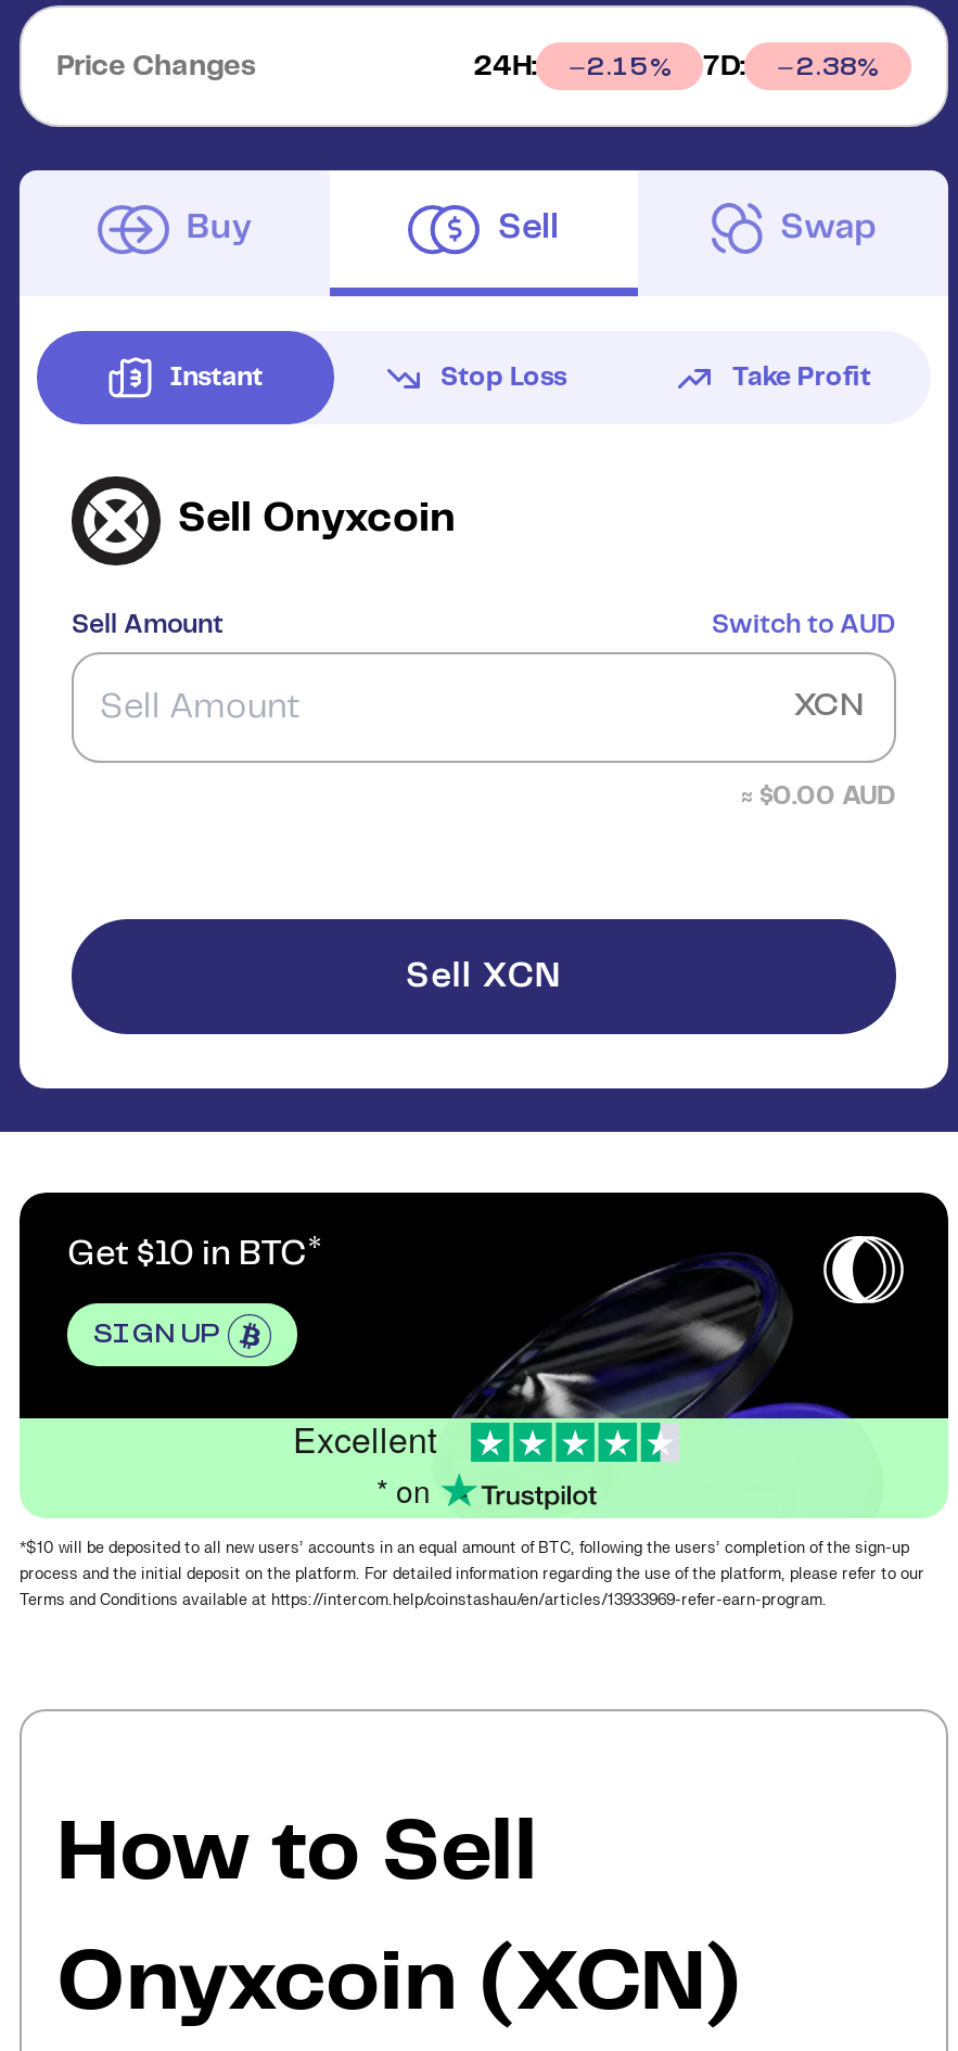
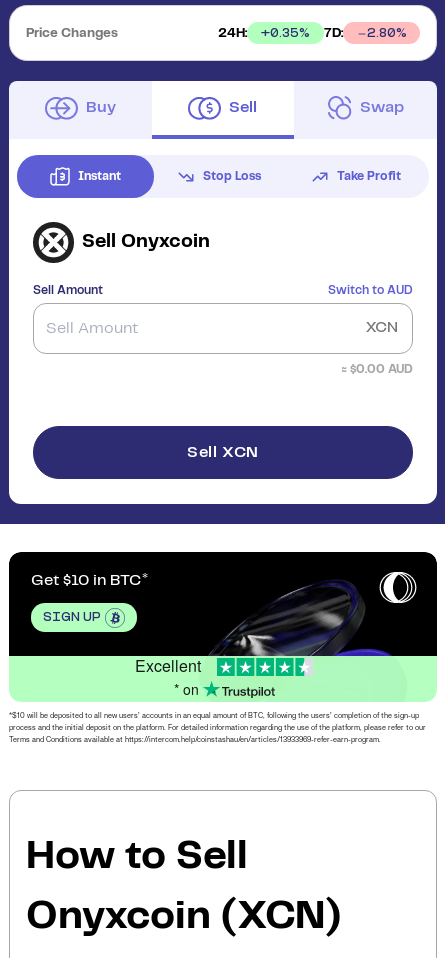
- 2.15%
+ +0.35%

- 2.38%
+ 2.80%
